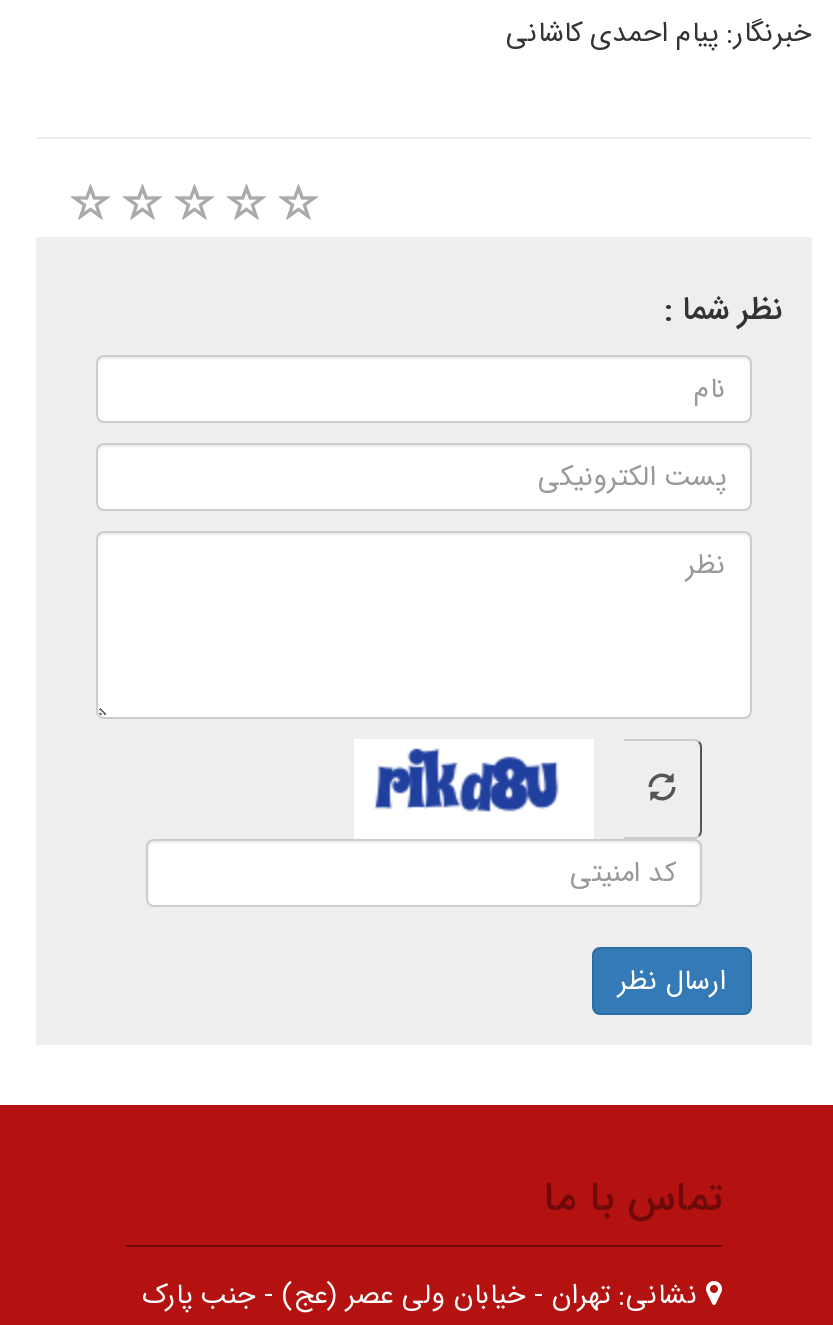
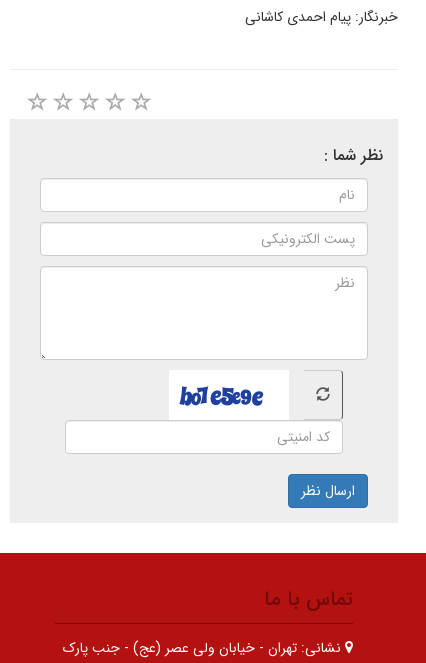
- [image]
+ [image]
